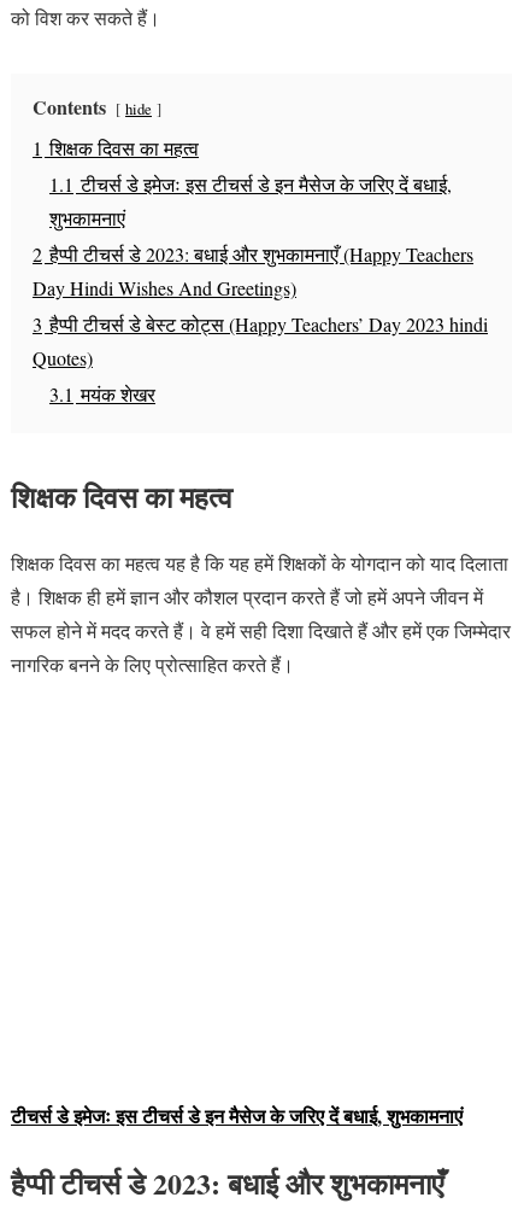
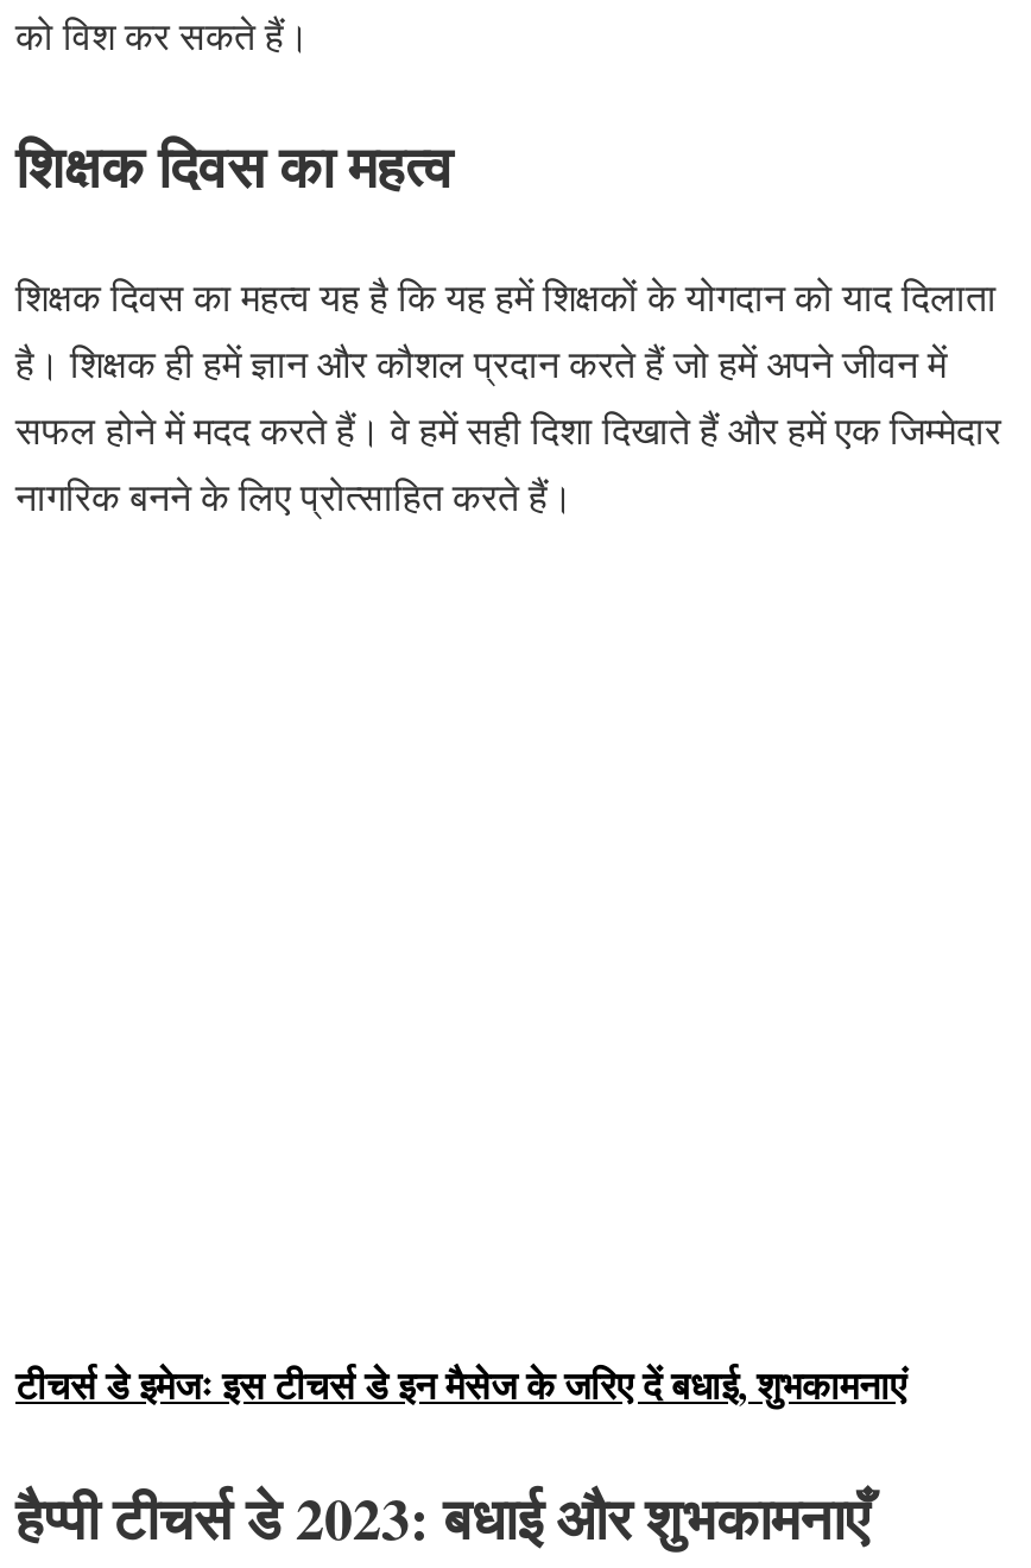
- Contents
- hide
- 1 शिक्षक दिवस का महत्व
- 1.1 टीचर्स डे इमेजः इस टीचर्स डे इन मैसेज के जरिए दें बधाई,
- शुभकामनाएं
- 2 हैप्पी टीचर्स डे 2023: बधाई और शुभकामनाएँ (Happy Teachers
- Day Hindi Wishes And Greetings)
- 3 हैप्पी टीचर्स डे बेस्ट कोट्स (Happy Teachers’ Day 2023 hindi
- Quotes)
- 3.1 मयंक शेखर
